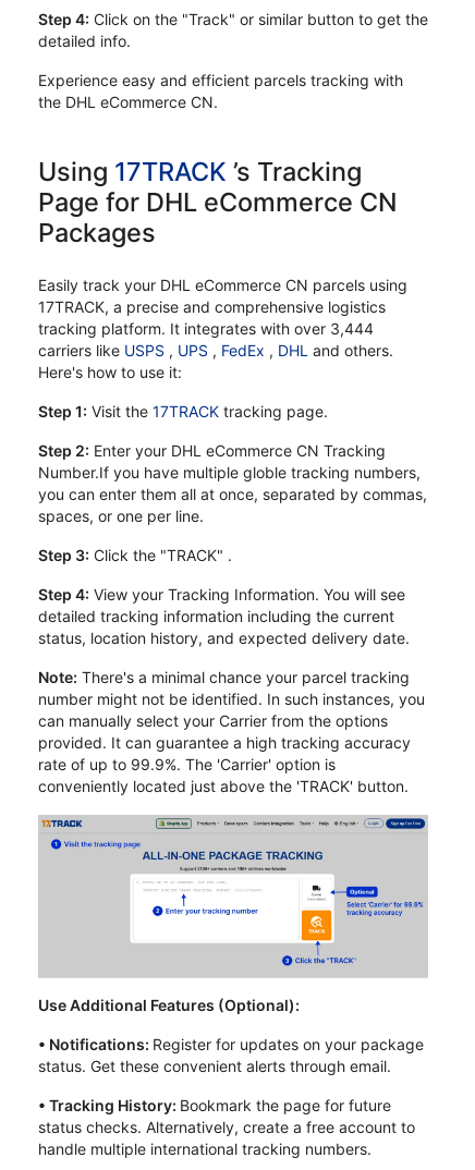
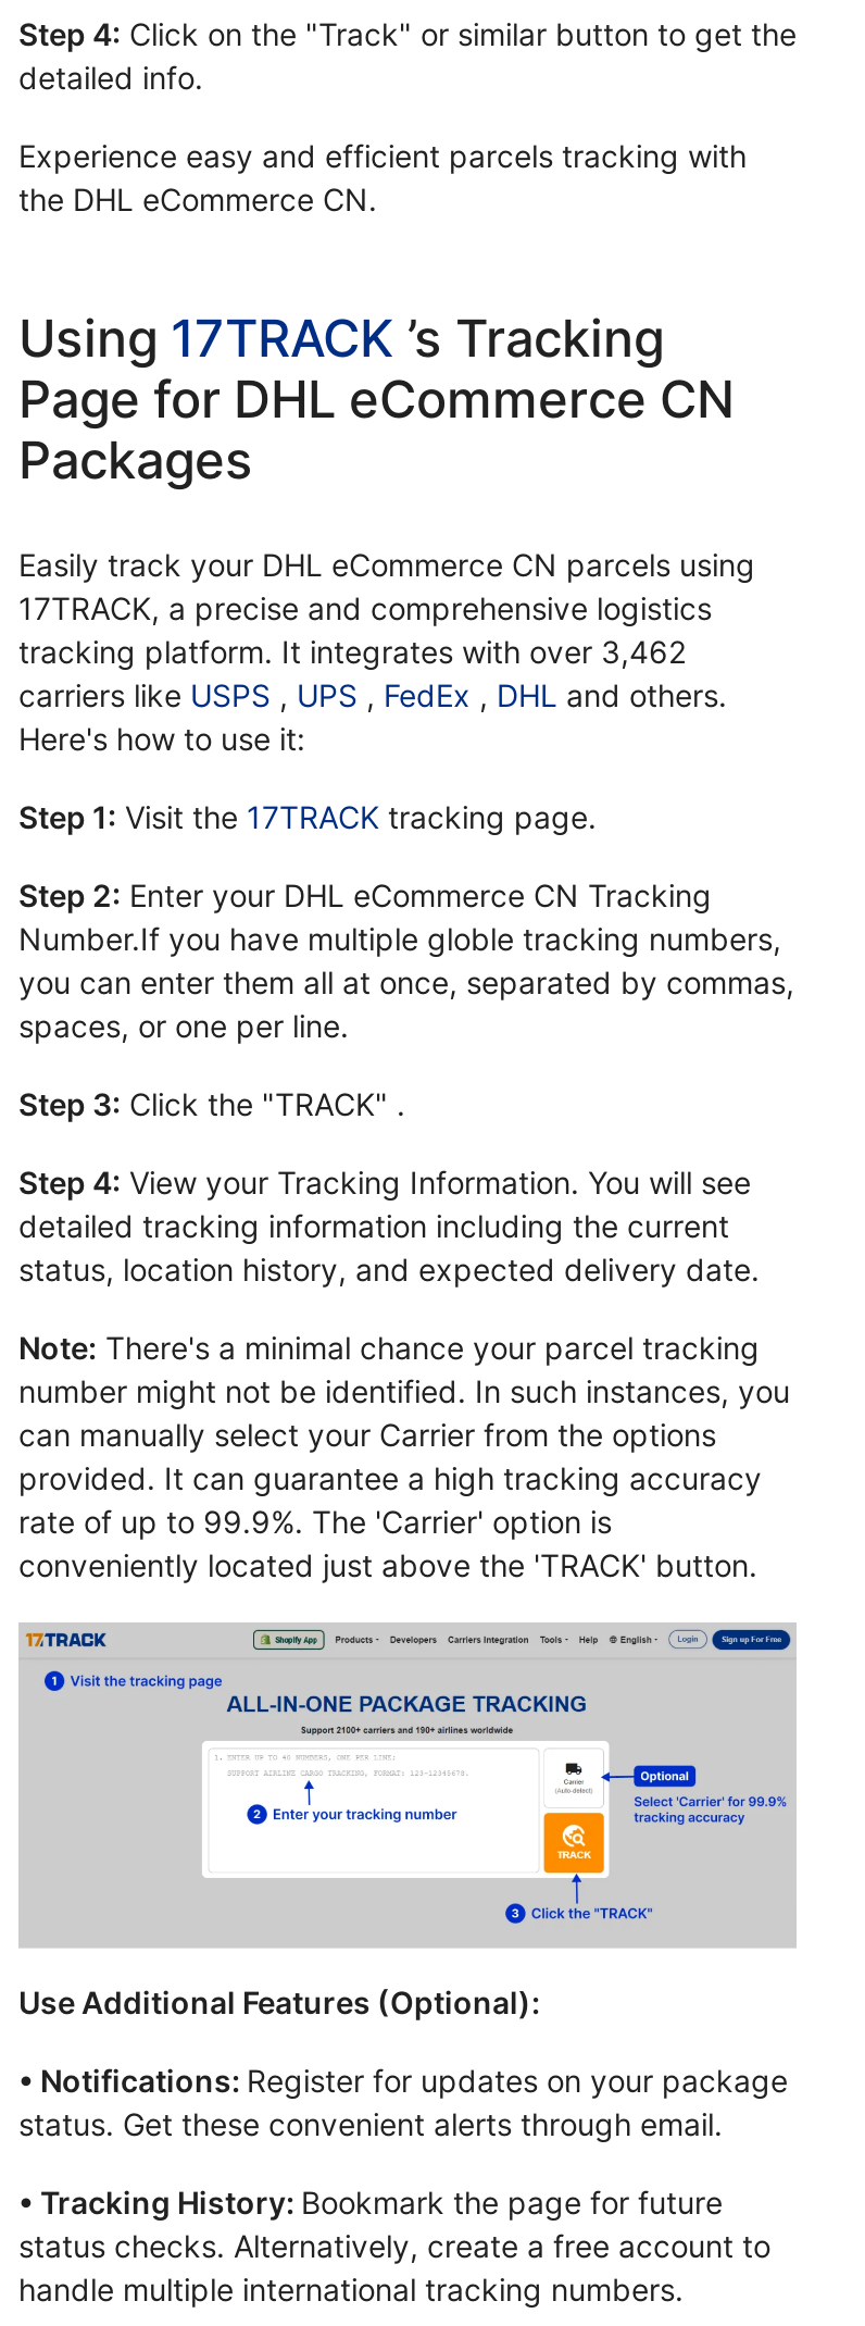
- tracking platform. It integrates with over 3,444
+ tracking platform. It integrates with over 3,462
